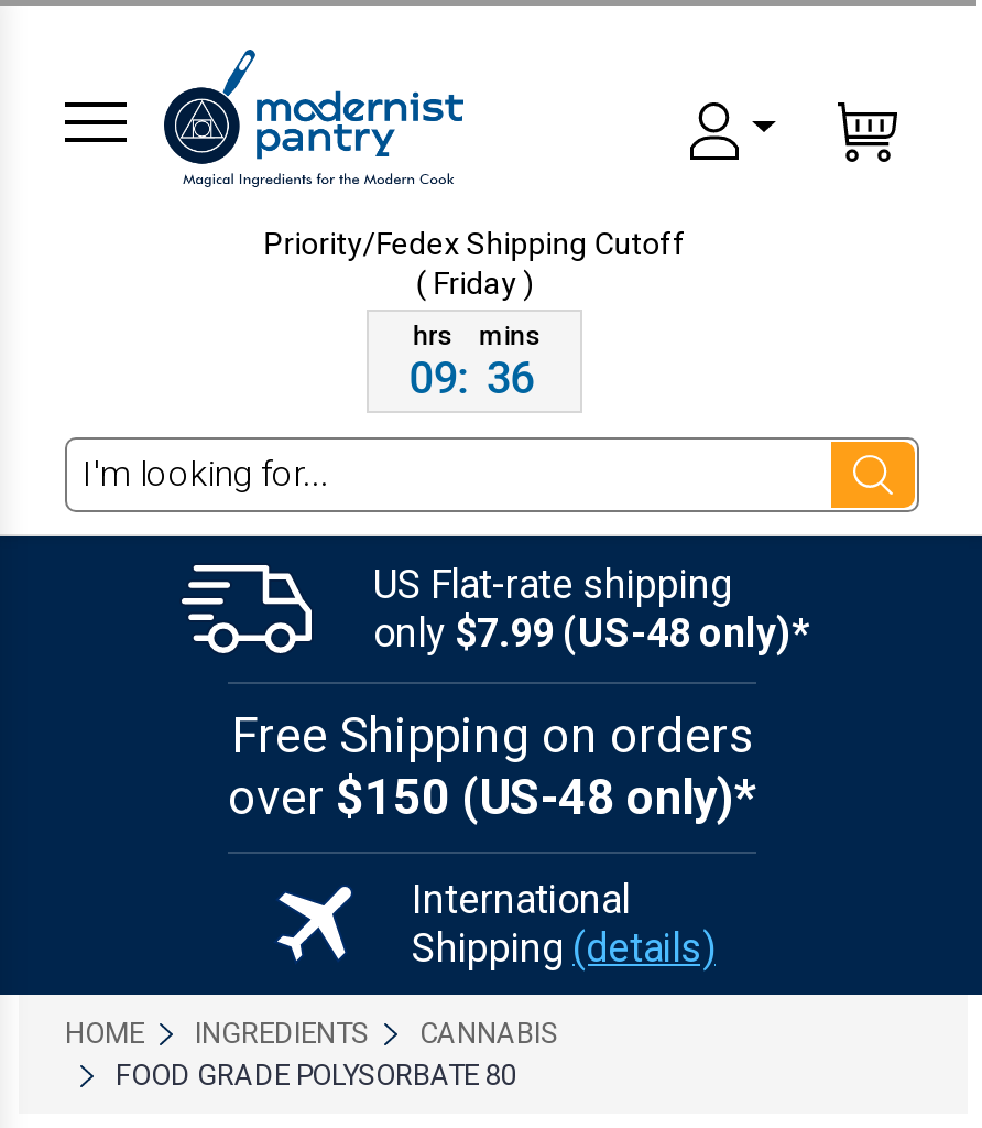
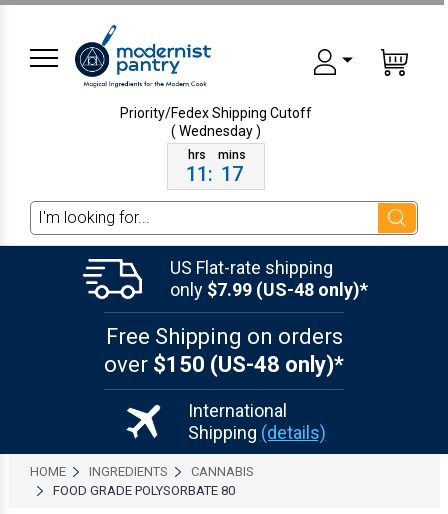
- ( Friday )
+ ( Wednesday )

- 09: 36
+ 11: 17
